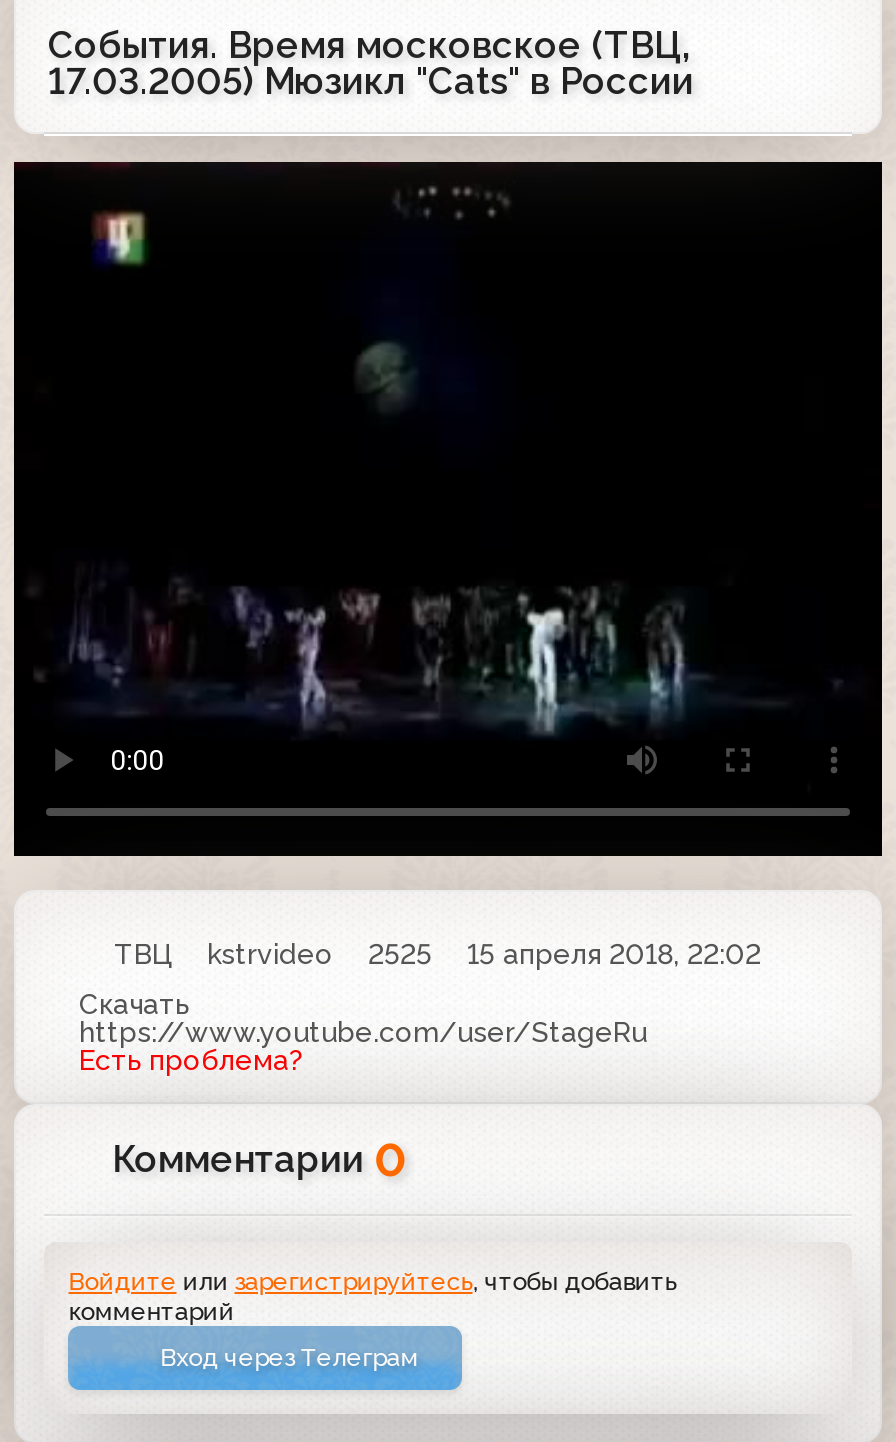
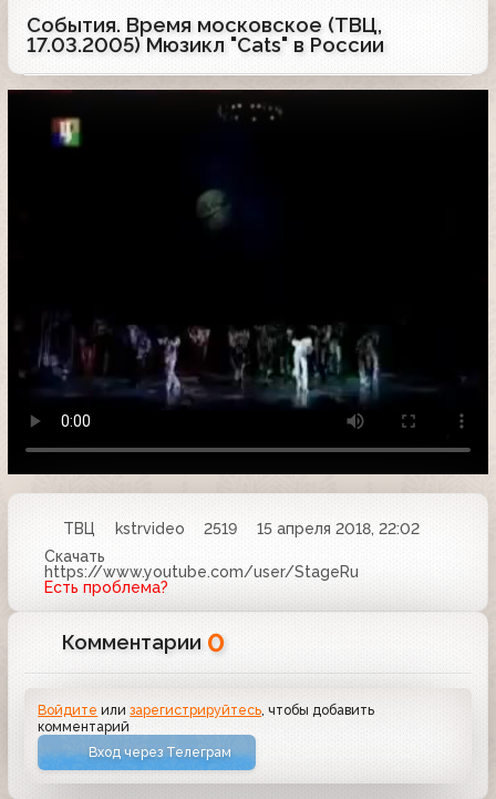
- ТВЦ kstrvideo 2525 15 апреля 2018, 22:02
+ ТВЦ kstrvideo 2519 15 апреля 2018, 22:02
